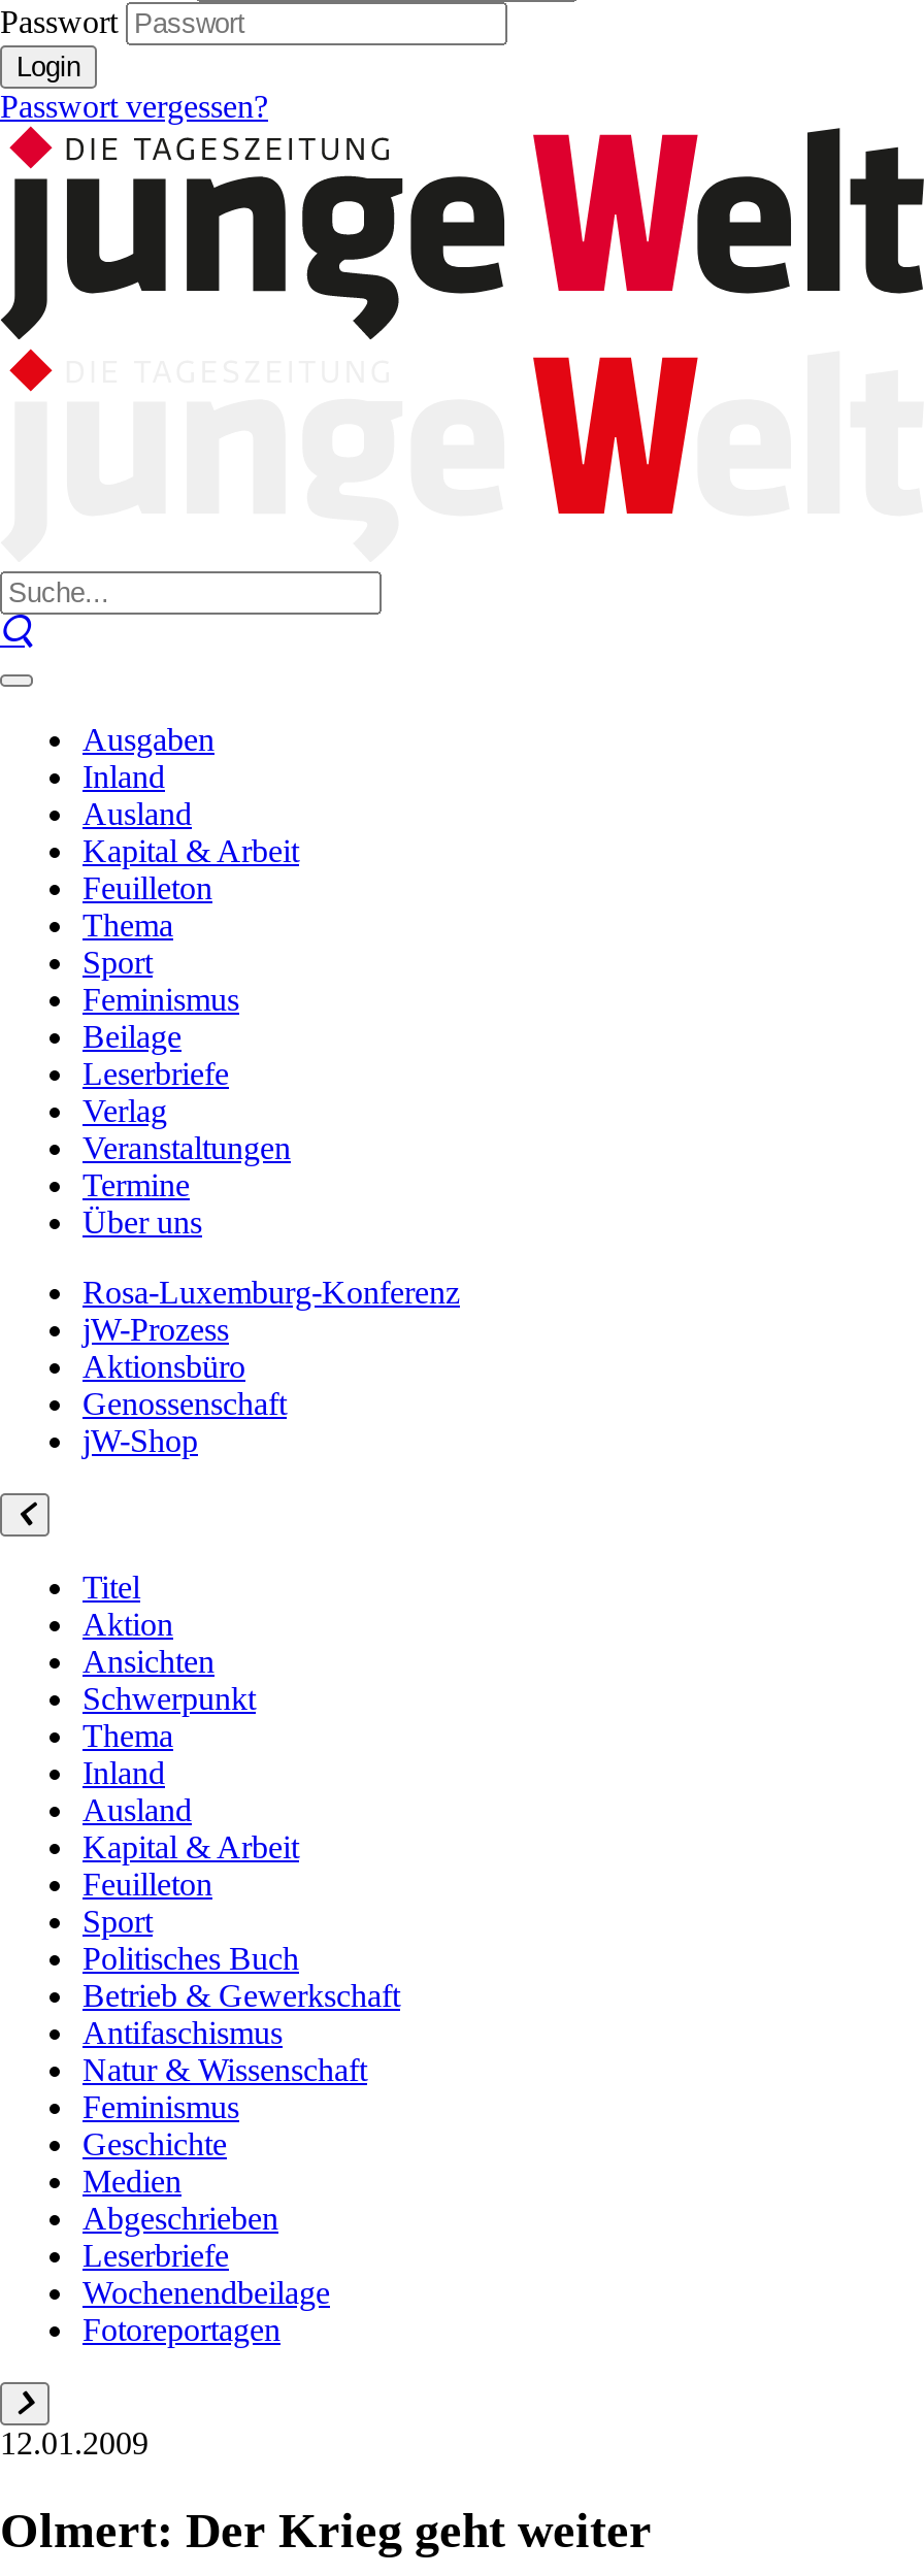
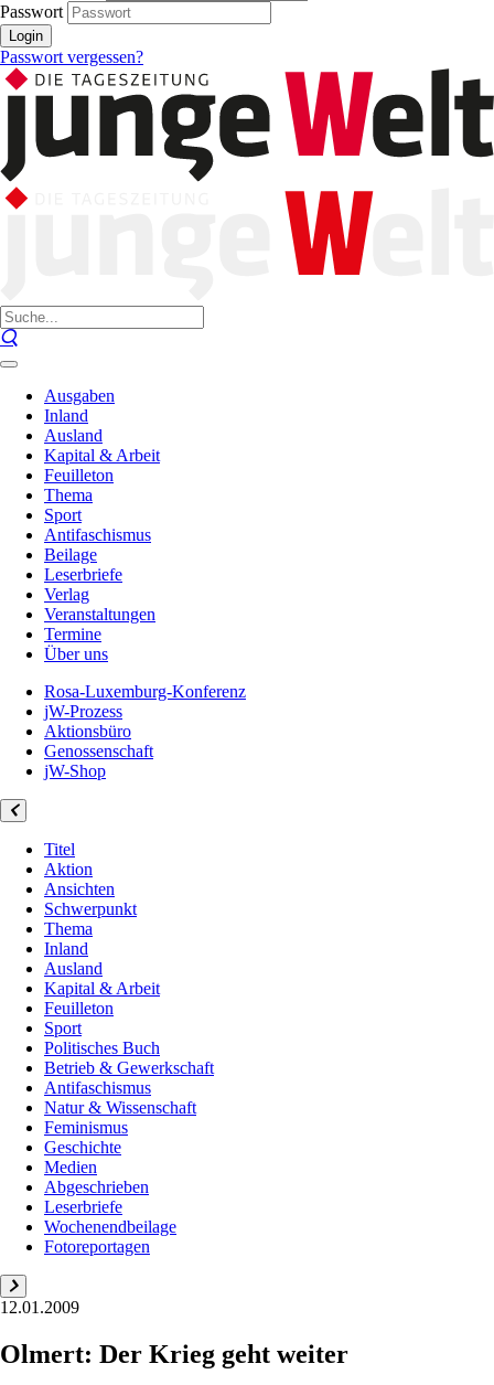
- Feminismus
+ Antifaschismus
